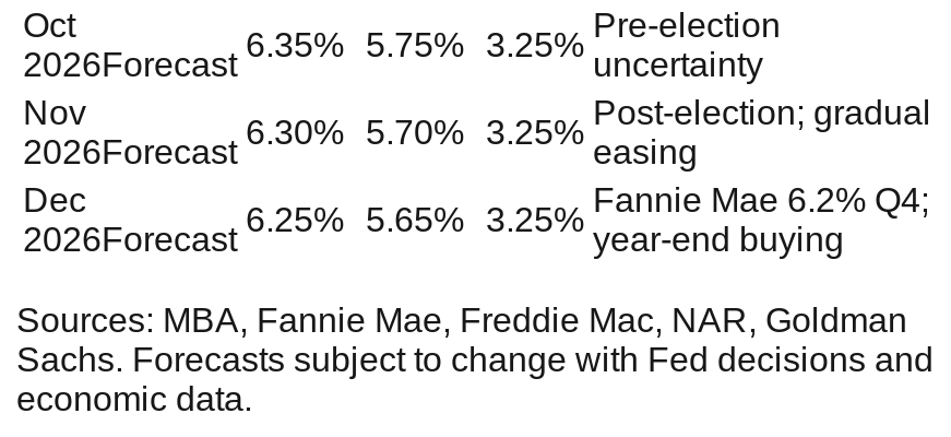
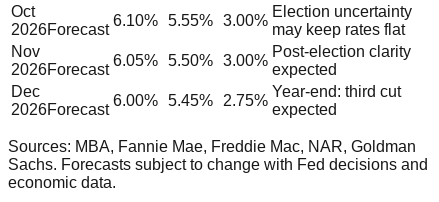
- Pre-election
- uncertainty
+ Election uncertainty
+ may keep rates flat

- 6.35% 5.75% 3.25%
+ 6.10% 5.55% 3.00%

- Post-election; gradual
- easing
+ Post-election clarity
+ expected

- 6.30% 5.70% 3.25%
+ 6.05% 5.50% 3.00%

- Fannie Mae 6.2% Q4;
- year-end buying
+ Year-end: third cut
+ expected

- 6.25% 5.65% 3.25%
+ 6.00% 5.45% 2.75%
